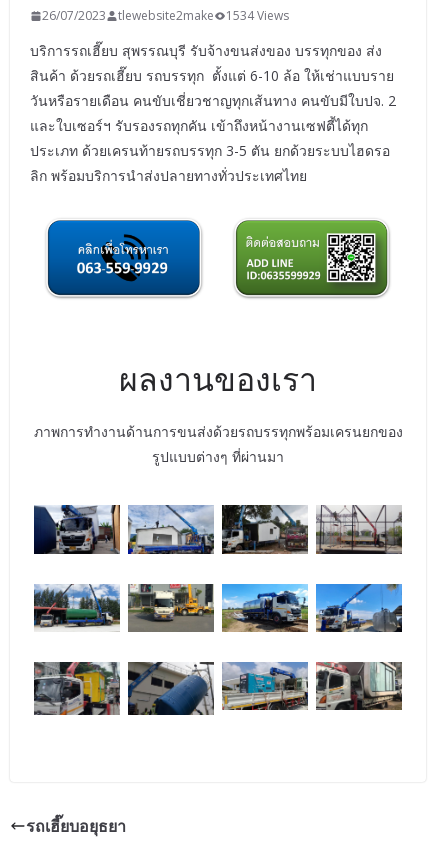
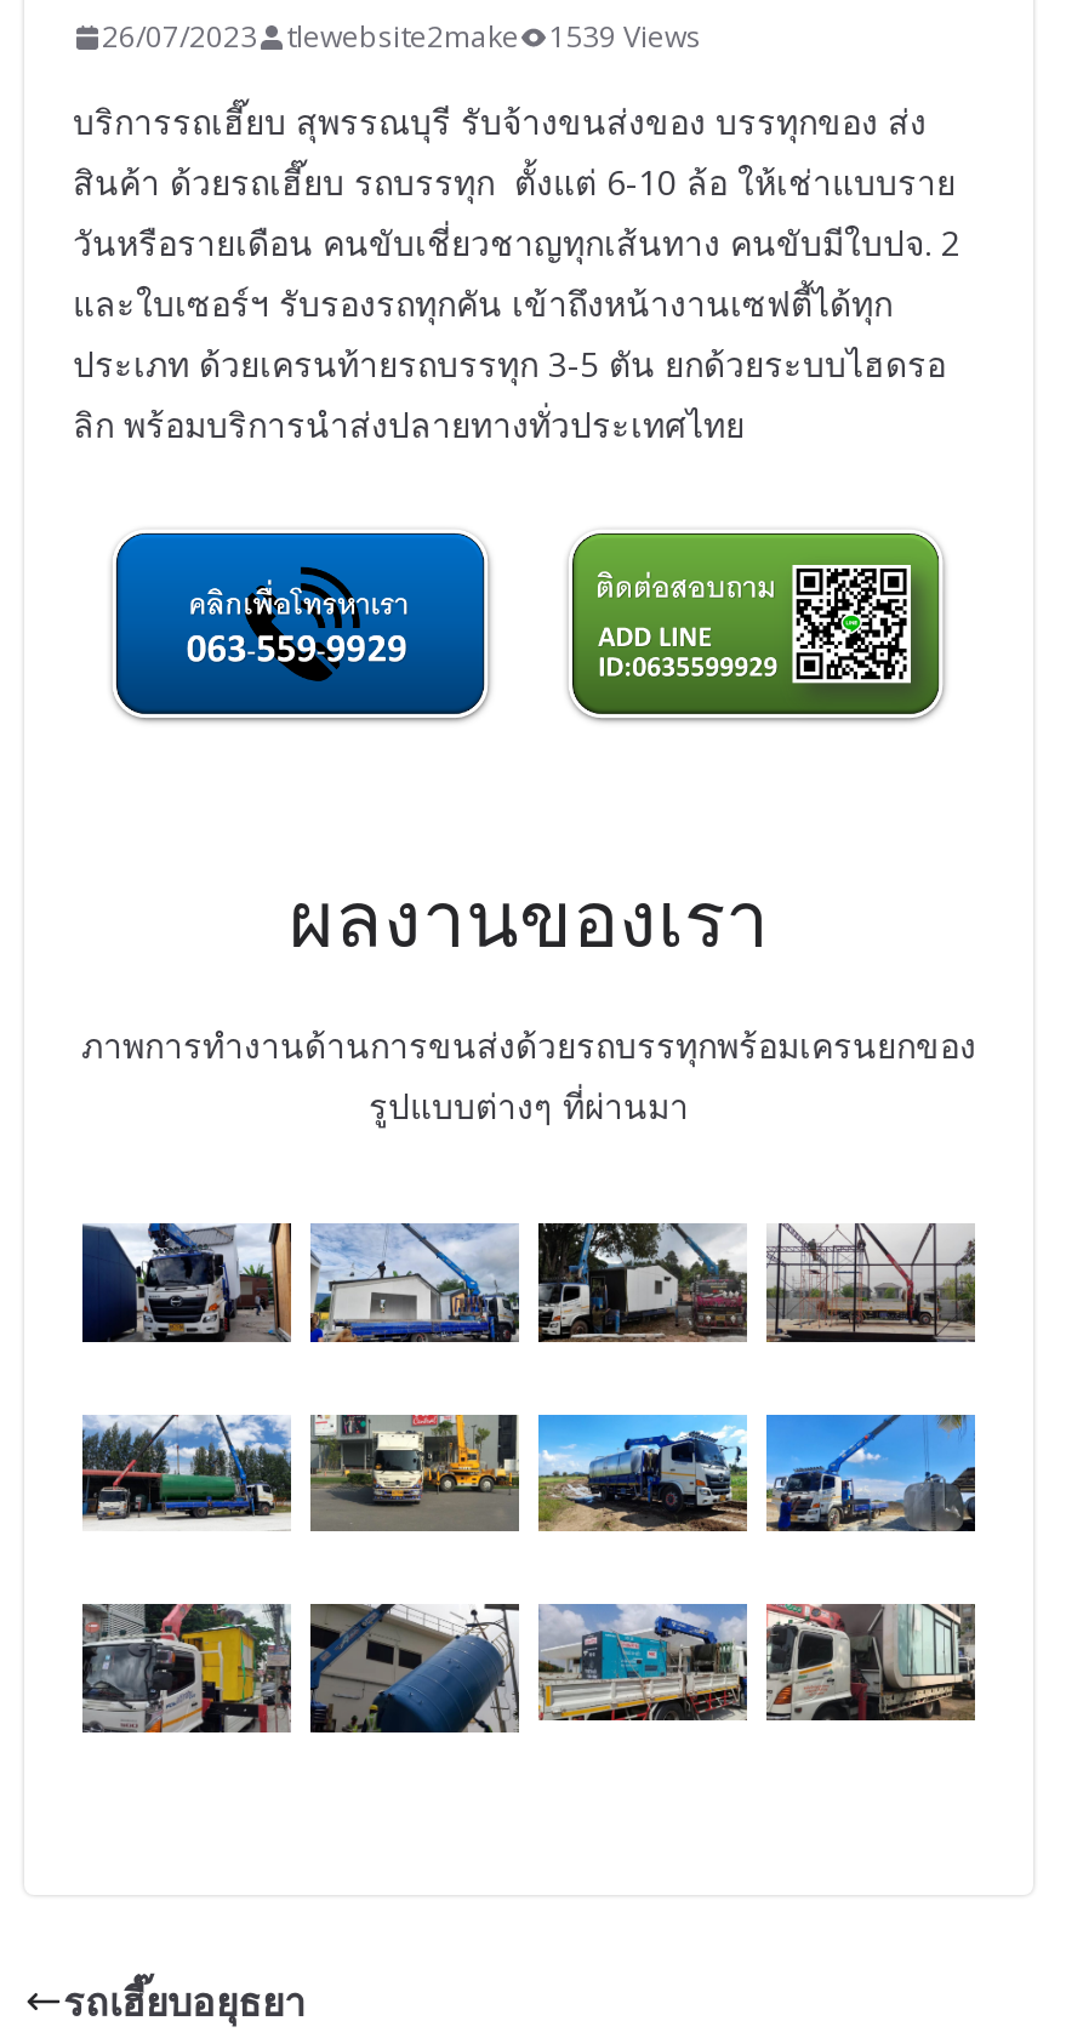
- 26/07/2023 tlewebsite2make 1534 Views
+ 26/07/2023 tlewebsite2make 1539 Views
